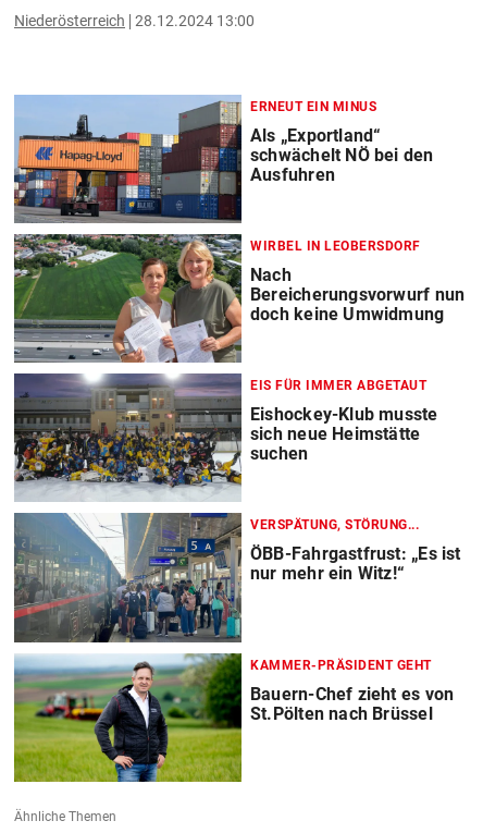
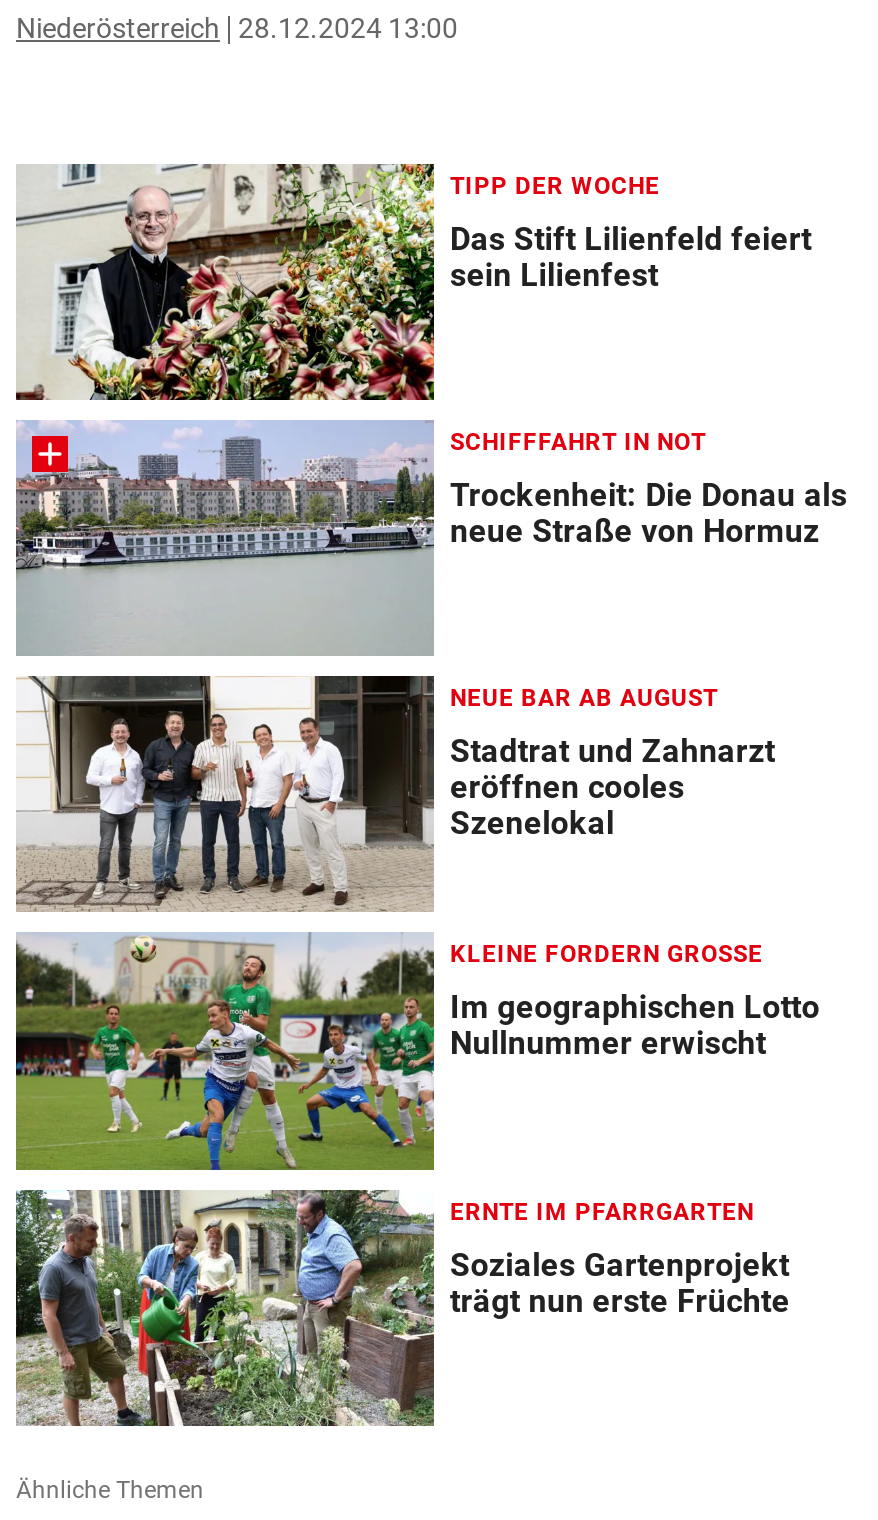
- [image]
- ERNEUT EIN MINUS
+ [image]
+ TIPP DER WOCHE

- Als „Exportland“
- schwächelt NÖ bei den
- Ausfuhren
+ Das Stift Lilienfeld feiert
+ sein Lilienfest

- [image]
- WIRBEL IN LEOBERSDORF
+ [image]
+ SCHIFFFAHRT IN NOT

- Nach
- Bereicherungsvorwurf nun
- doch keine Umwidmung
+ Trockenheit: Die Donau als
+ neue Straße von Hormuz

- [image]
- EIS FÜR IMMER ABGETAUT
+ [image]
+ NEUE BAR AB AUGUST

- Eishockey-Klub musste
- sich neue Heimstätte
- suchen
+ Stadtrat und Zahnarzt
+ eröffnen cooles
+ Szenelokal

- [image]
- VERSPÄTUNG, STÖRUNG...
+ [image]
+ KLEINE FORDERN GROSSE

- ÖBB-Fahrgastfrust: „Es ist
- nur mehr ein Witz!“
+ Im geographischen Lotto
+ Nullnummer erwischt

- [image]
- KAMMER-PRÄSIDENT GEHT
+ [image]
+ ERNTE IM PFARRGARTEN

- Bauern-Chef zieht es von
- St.Pölten nach Brüssel
+ Soziales Gartenprojekt
+ trägt nun erste Früchte
